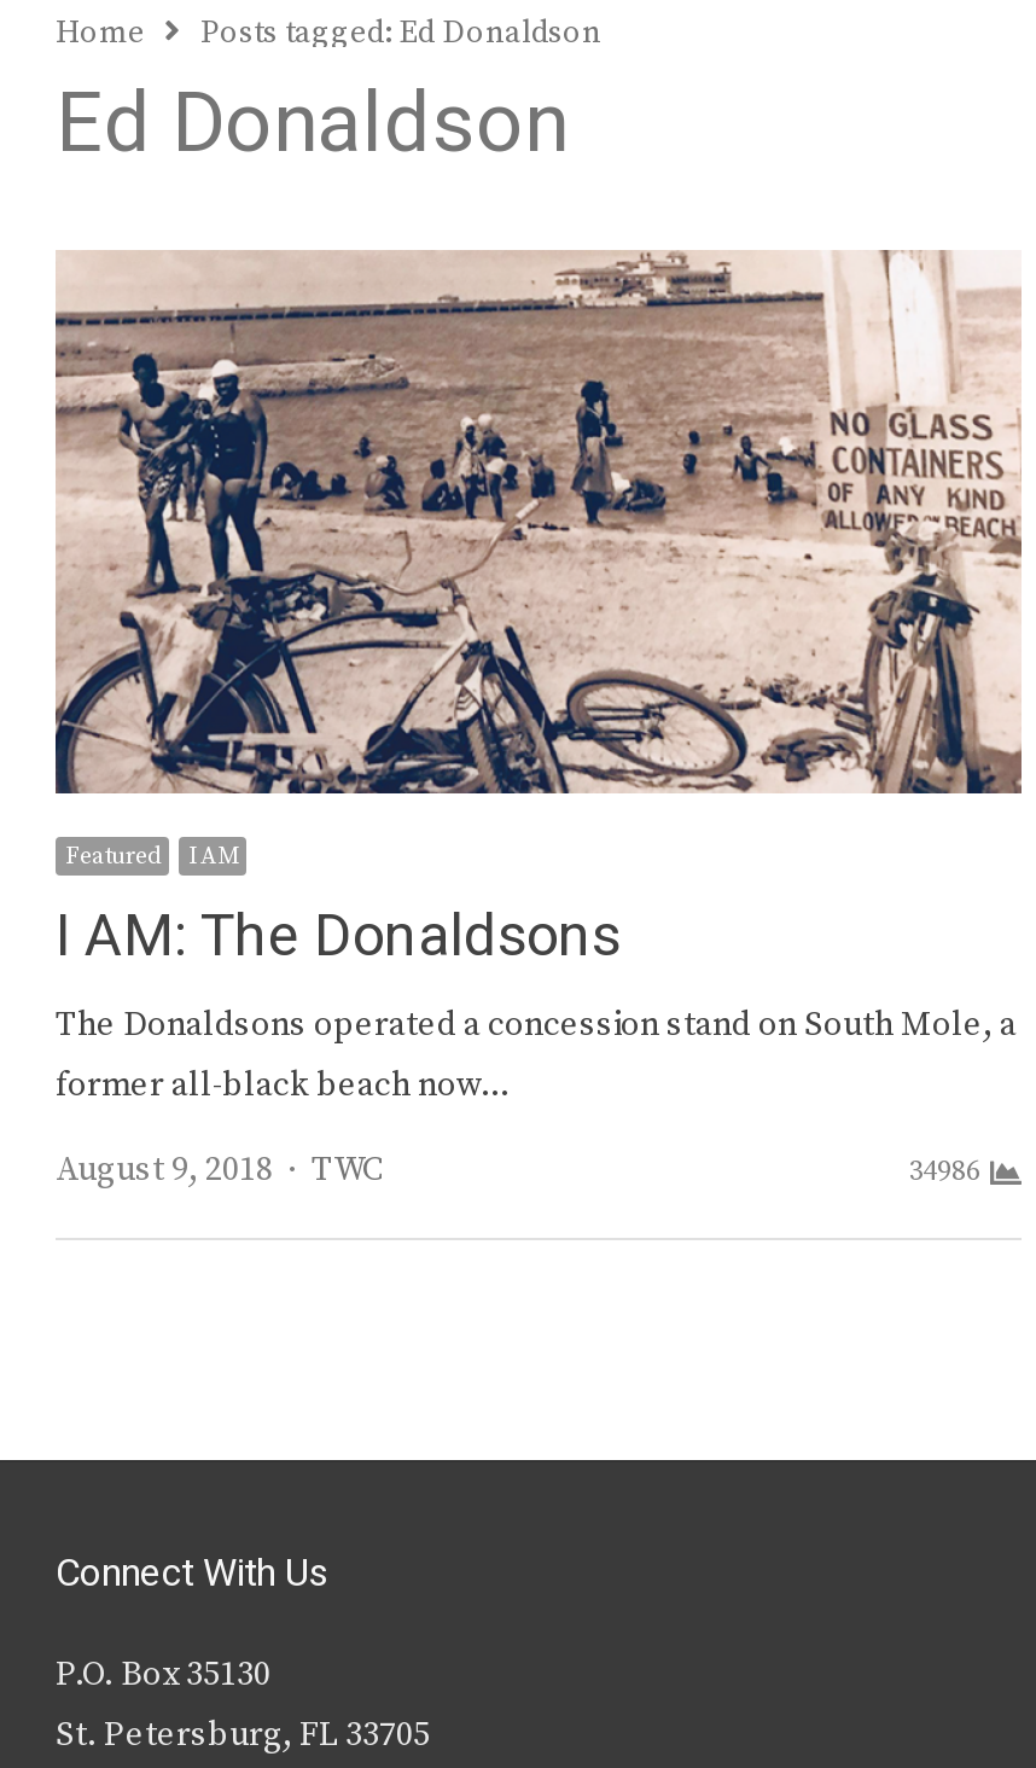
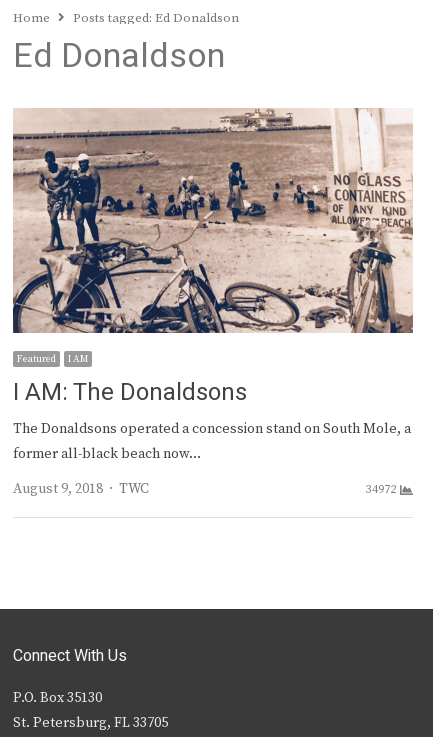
- 34986
+ 34972
